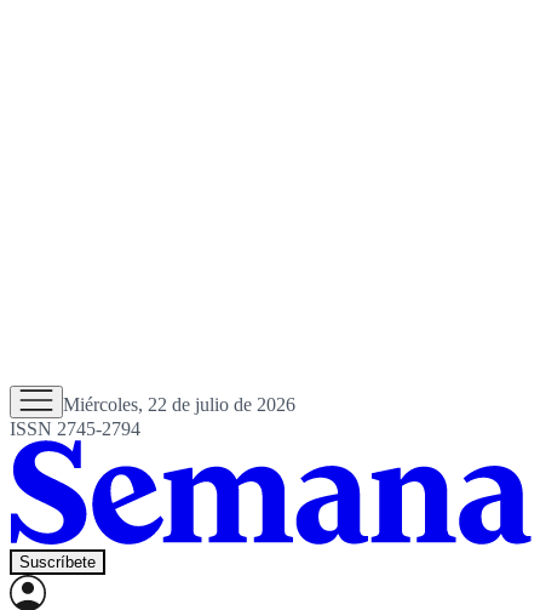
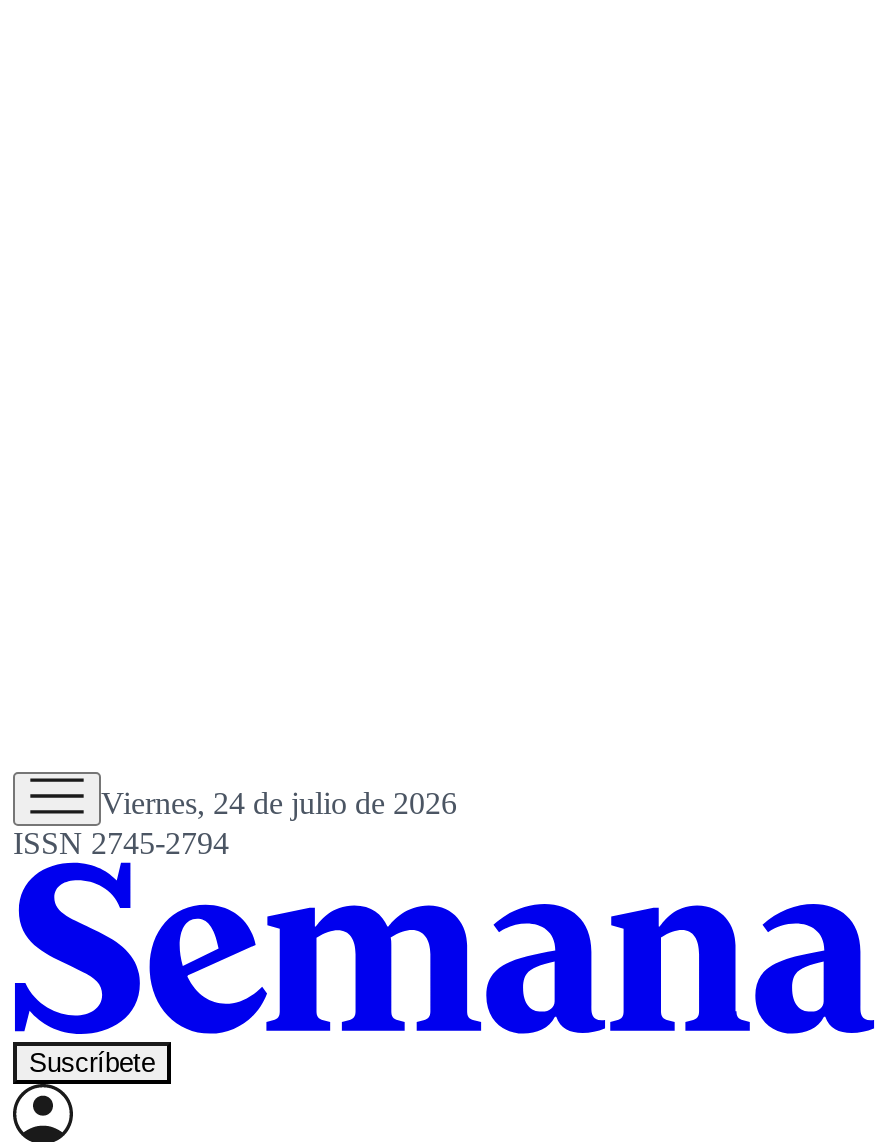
- Miércoles, 22 de julio de 2026
+ Viernes, 24 de julio de 2026
